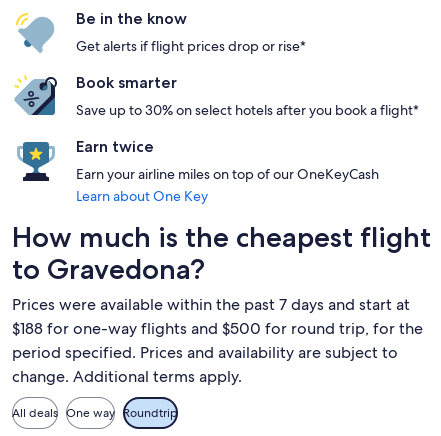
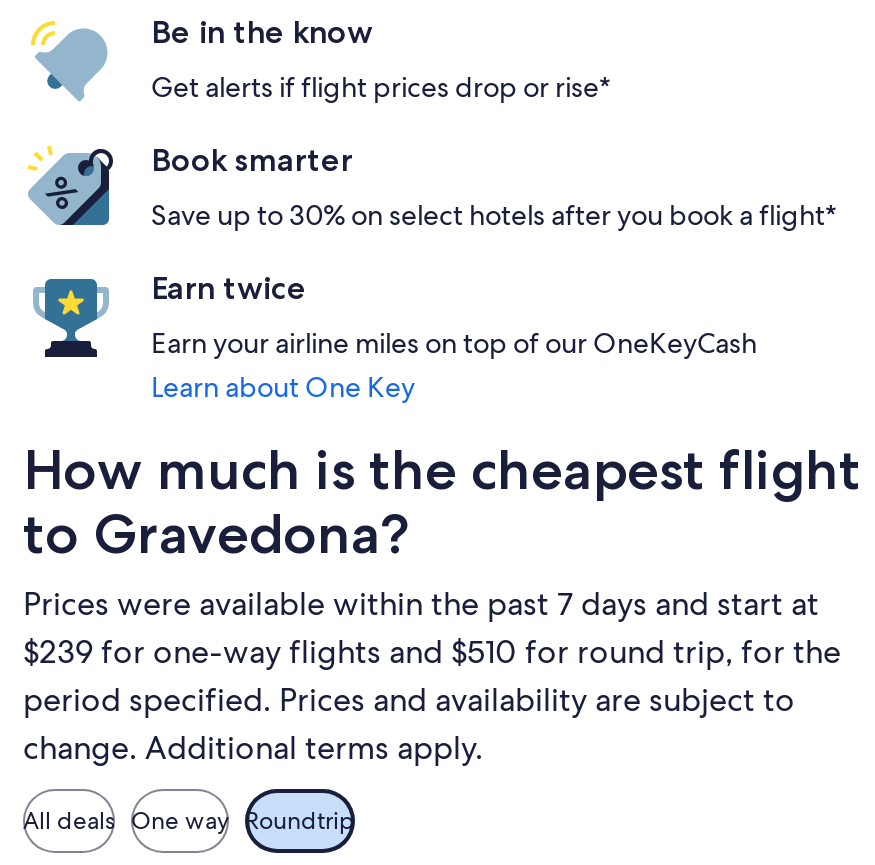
- $188 for one-way flights and $500 for round trip, for the
+ $239 for one-way flights and $510 for round trip, for the
